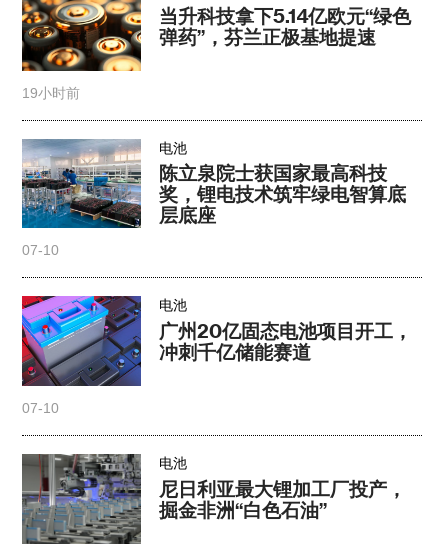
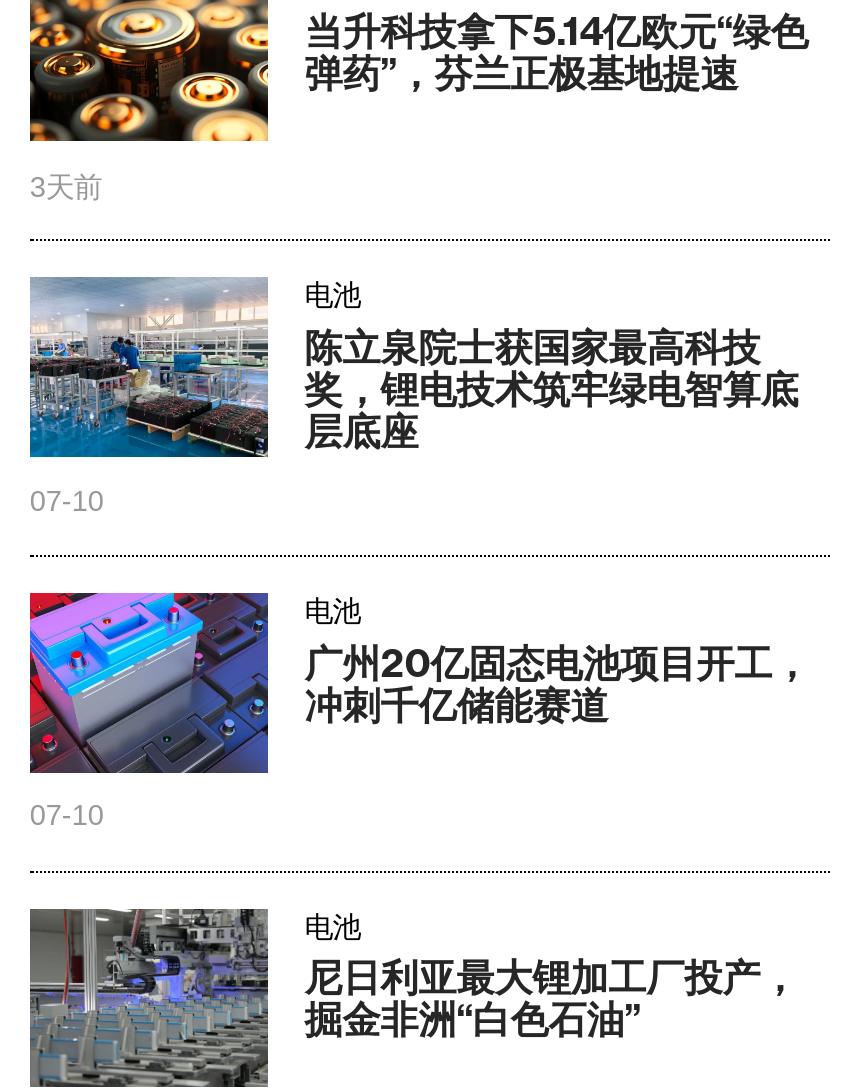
- 19小时前
+ 3天前
